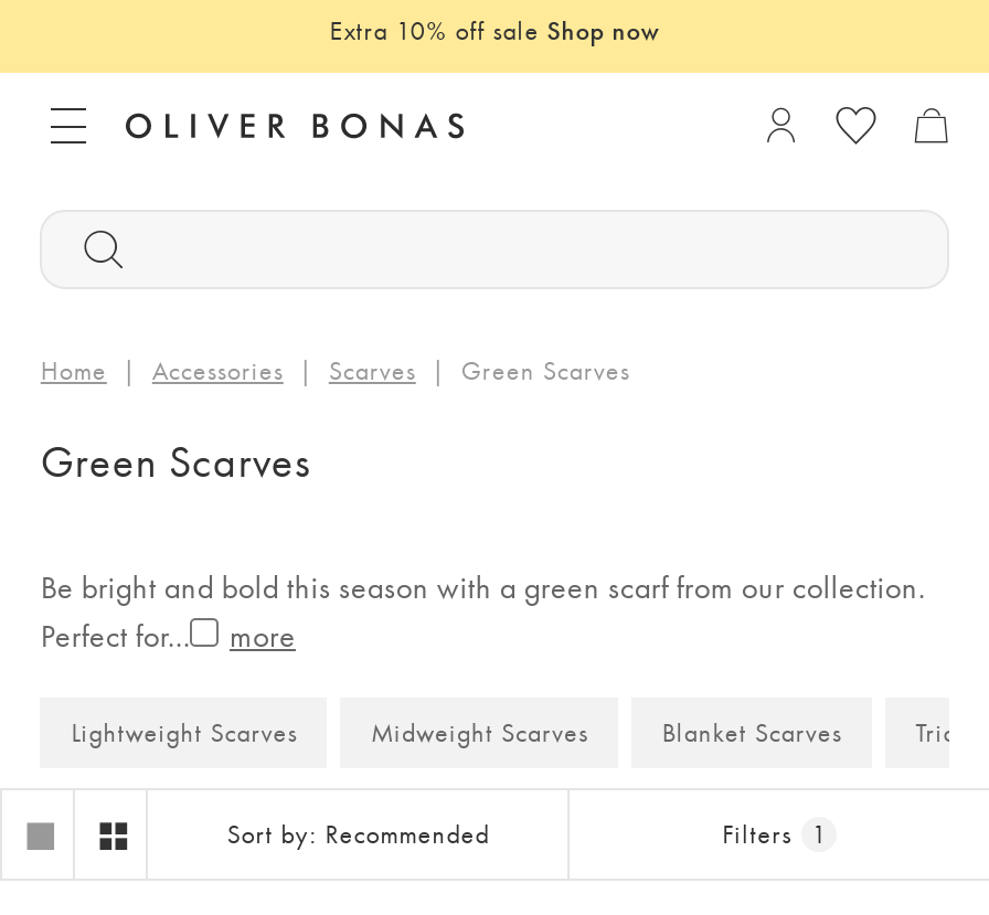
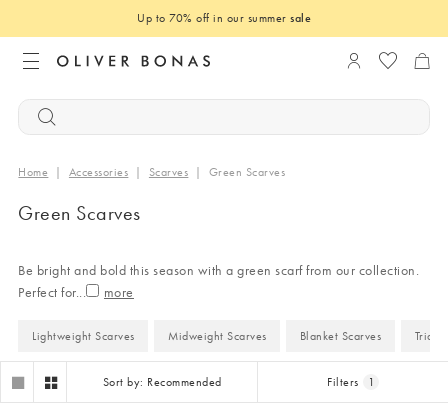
- Extra 10% off sale Shop now
+ Up to 70% off in our summer sale
